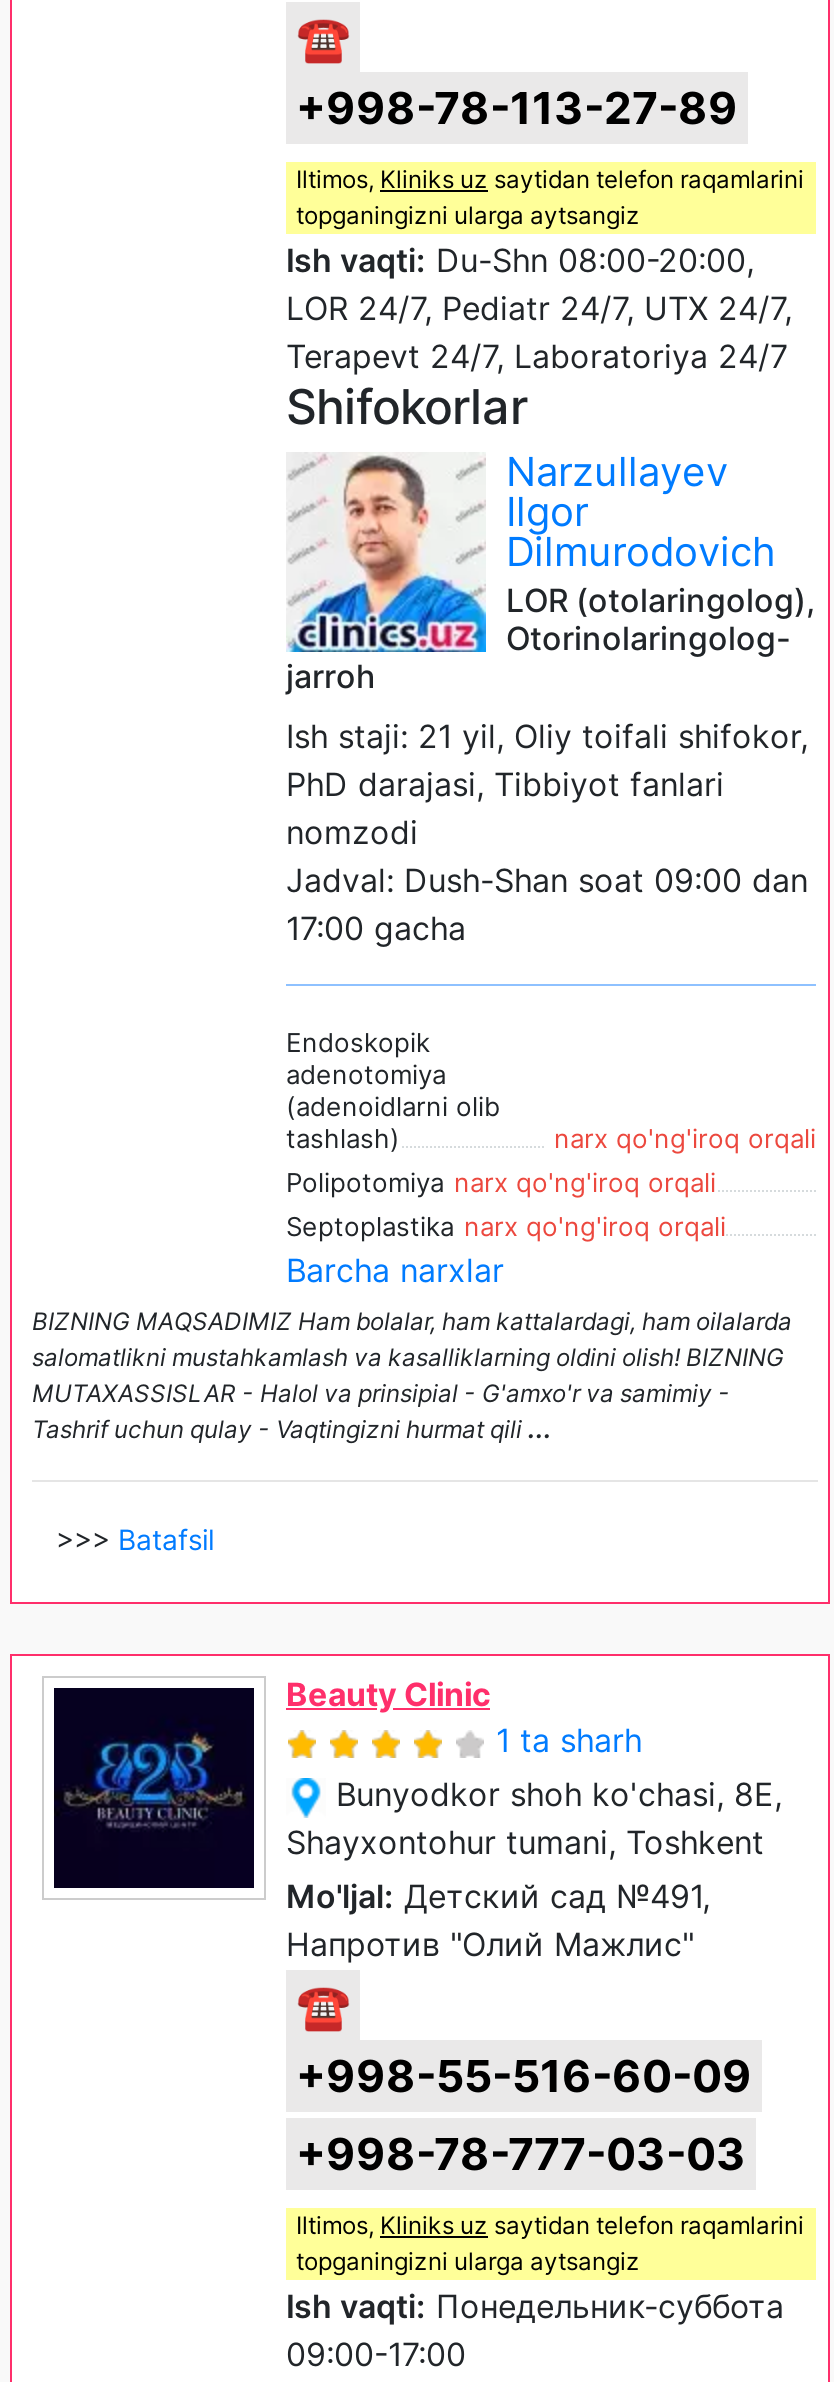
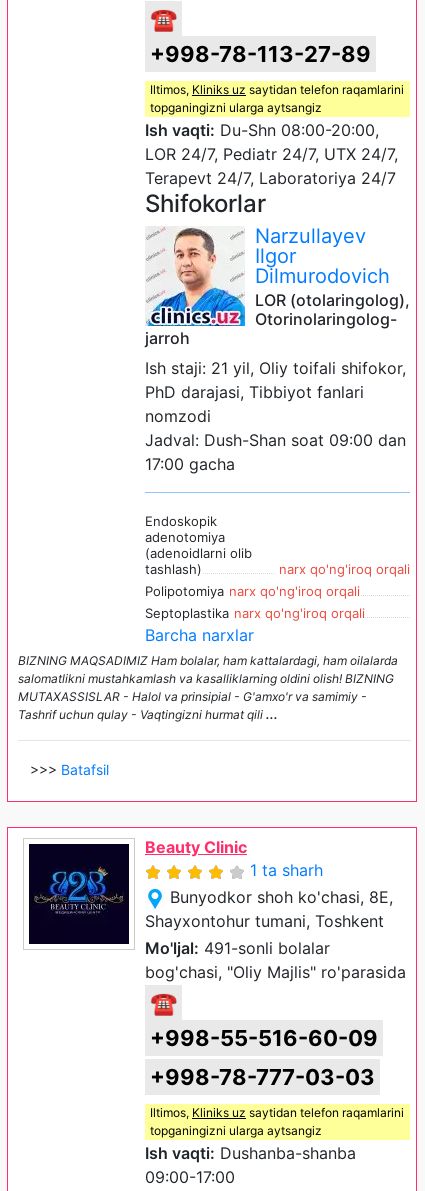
- Mo'ljal: Детский сад №491,
- Напротив "Олий Мажлис"
+ Mo'ljal: 491-sonli bolalar
+ bog'chasi, "Oliy Majlis" ro'parasida

- Ish vaqti: Понедельник-суббота
+ Ish vaqti: Dushanba-shanba
